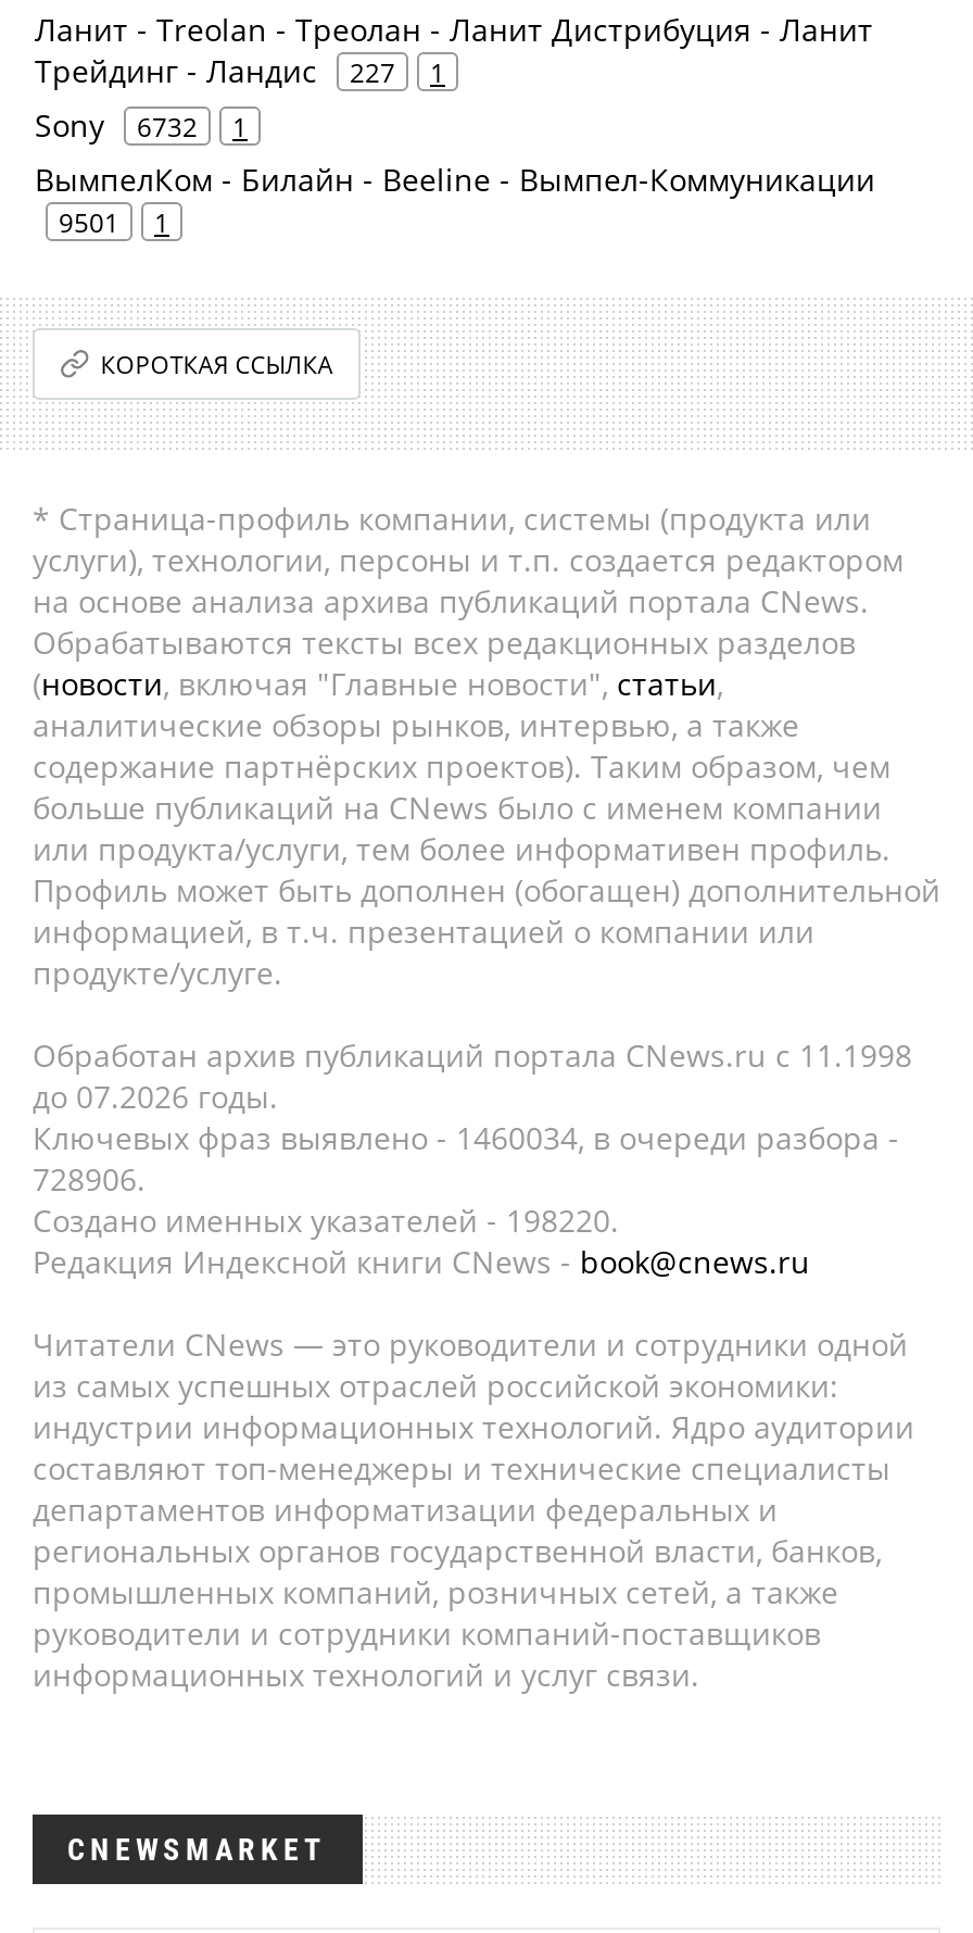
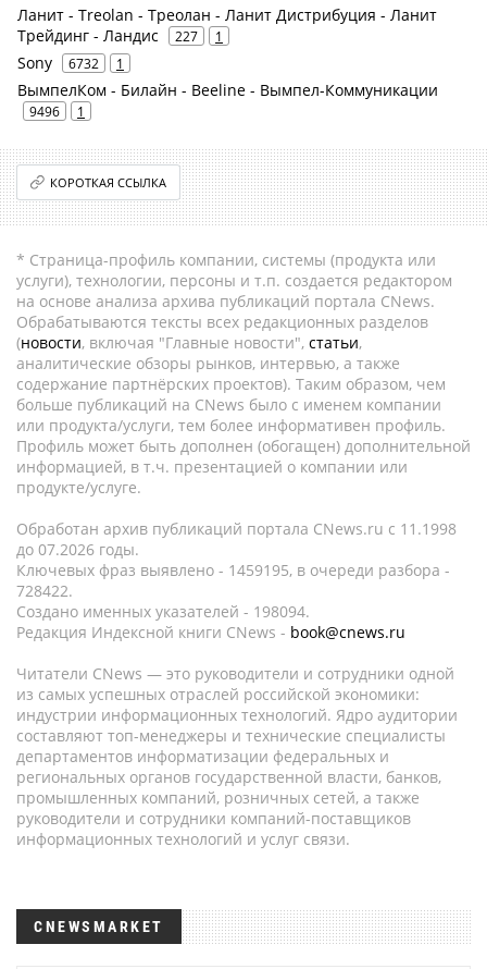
- 9501 1
+ 9496 1

- Ключевых фраз выявлено - 1460034, в очереди разбора -
+ Ключевых фраз выявлено - 1459195, в очереди разбора -

- 728906.
+ 728422.

- Создано именных указателей - 198220.
+ Создано именных указателей - 198094.
